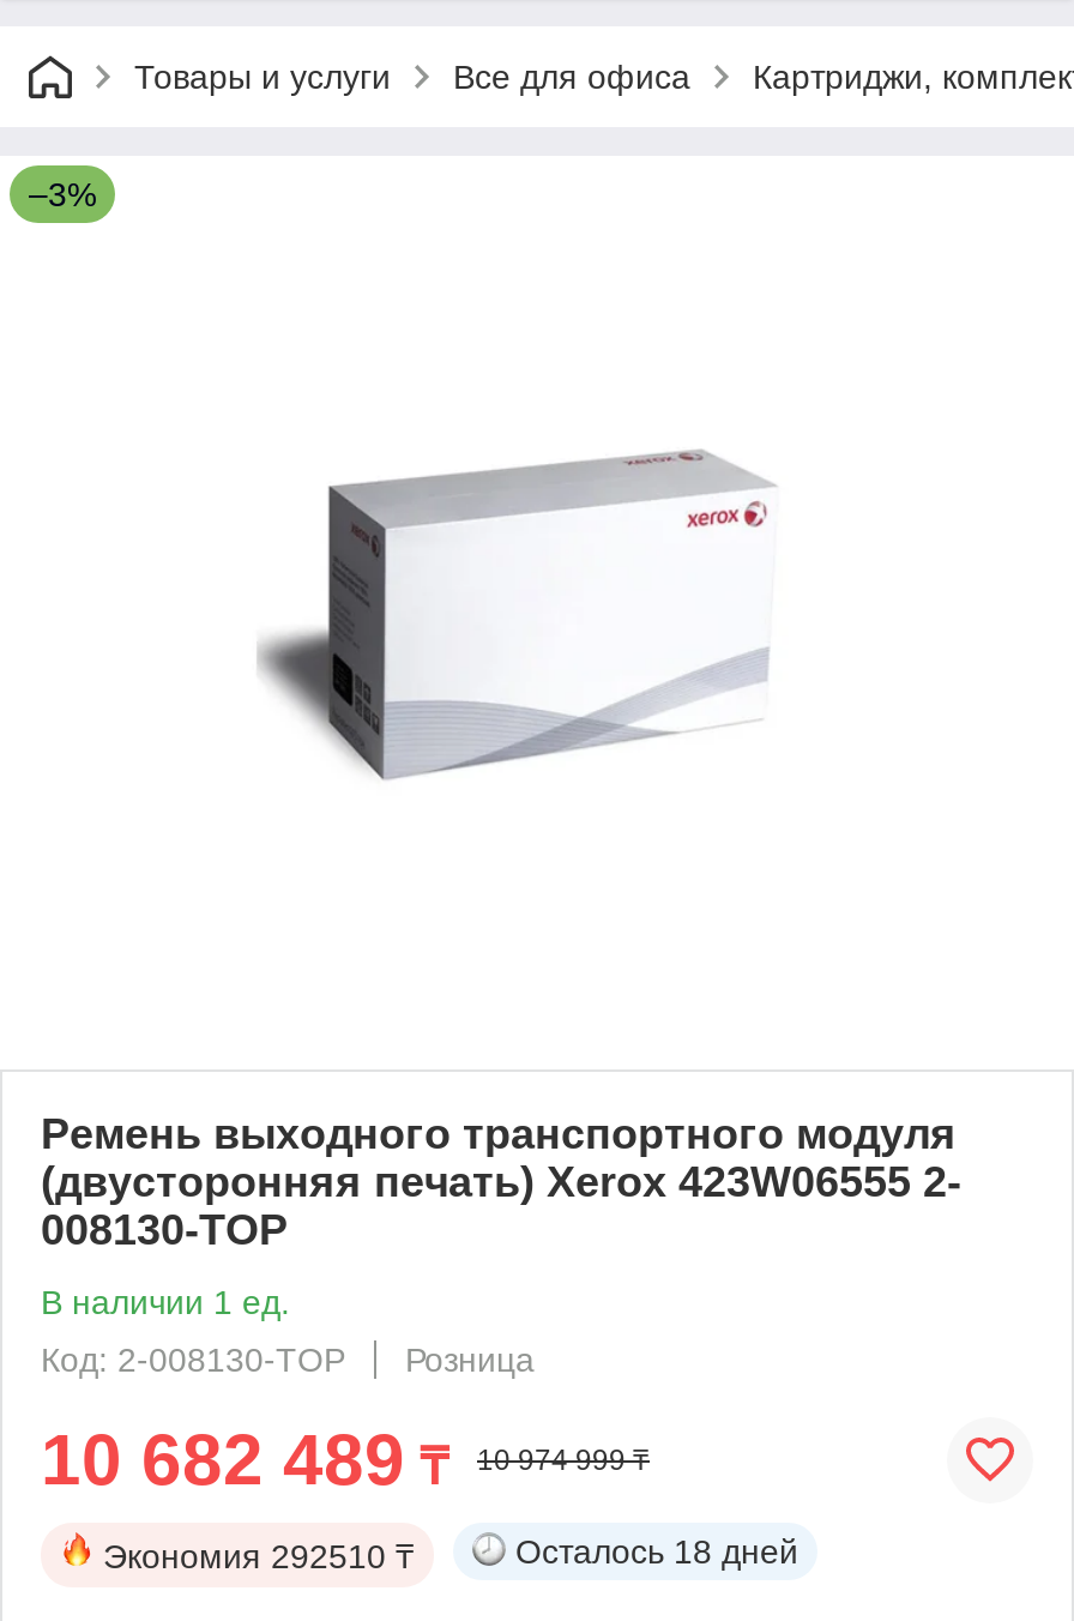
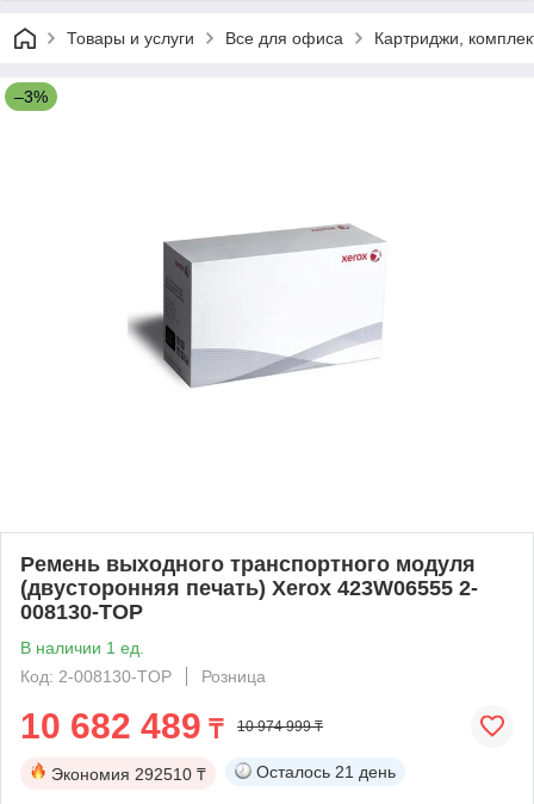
- Осталось 18 дней
+ Осталось 21 день
